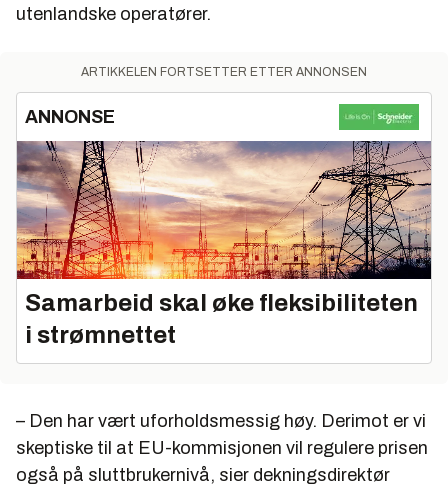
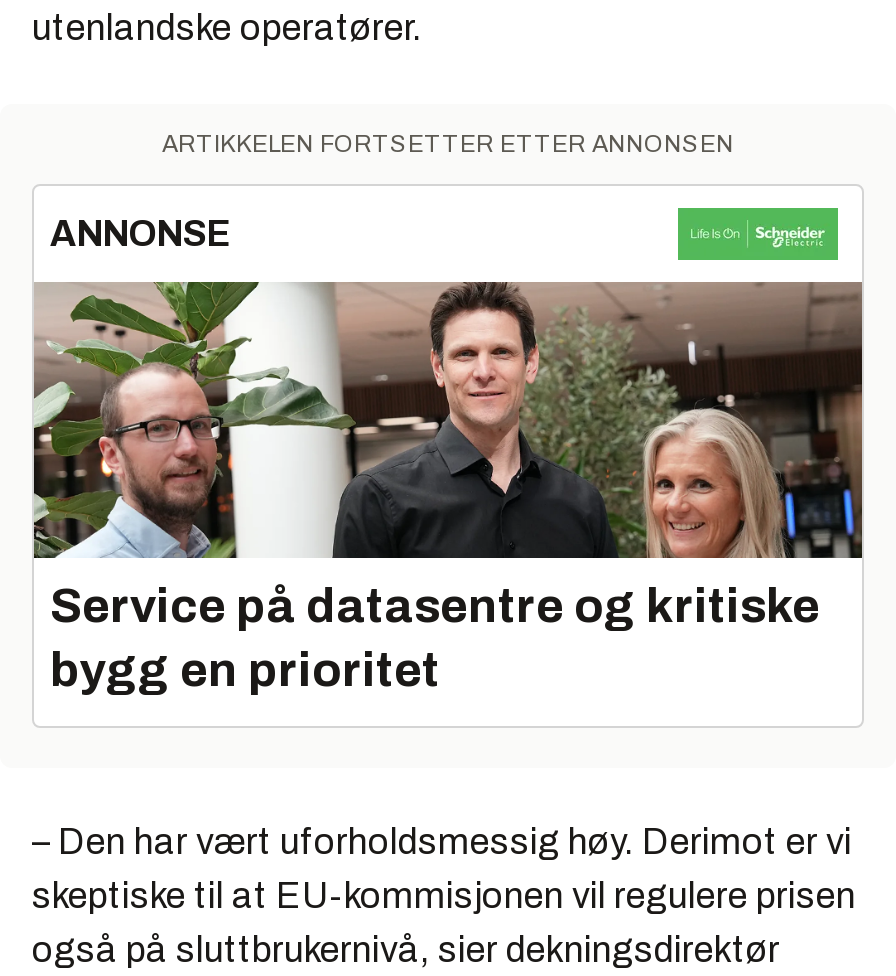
- [image]
- Samarbeid skal øke fleksibiliteten
- i strømnettet
+ [image]
+ Service på datasentre og kritiske
+ bygg en prioritet
